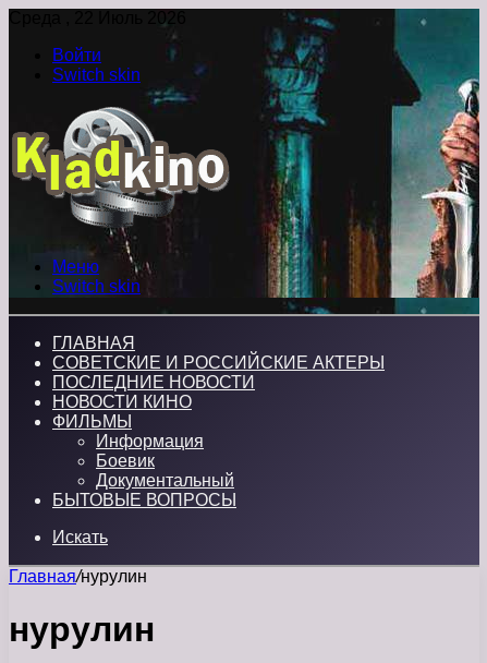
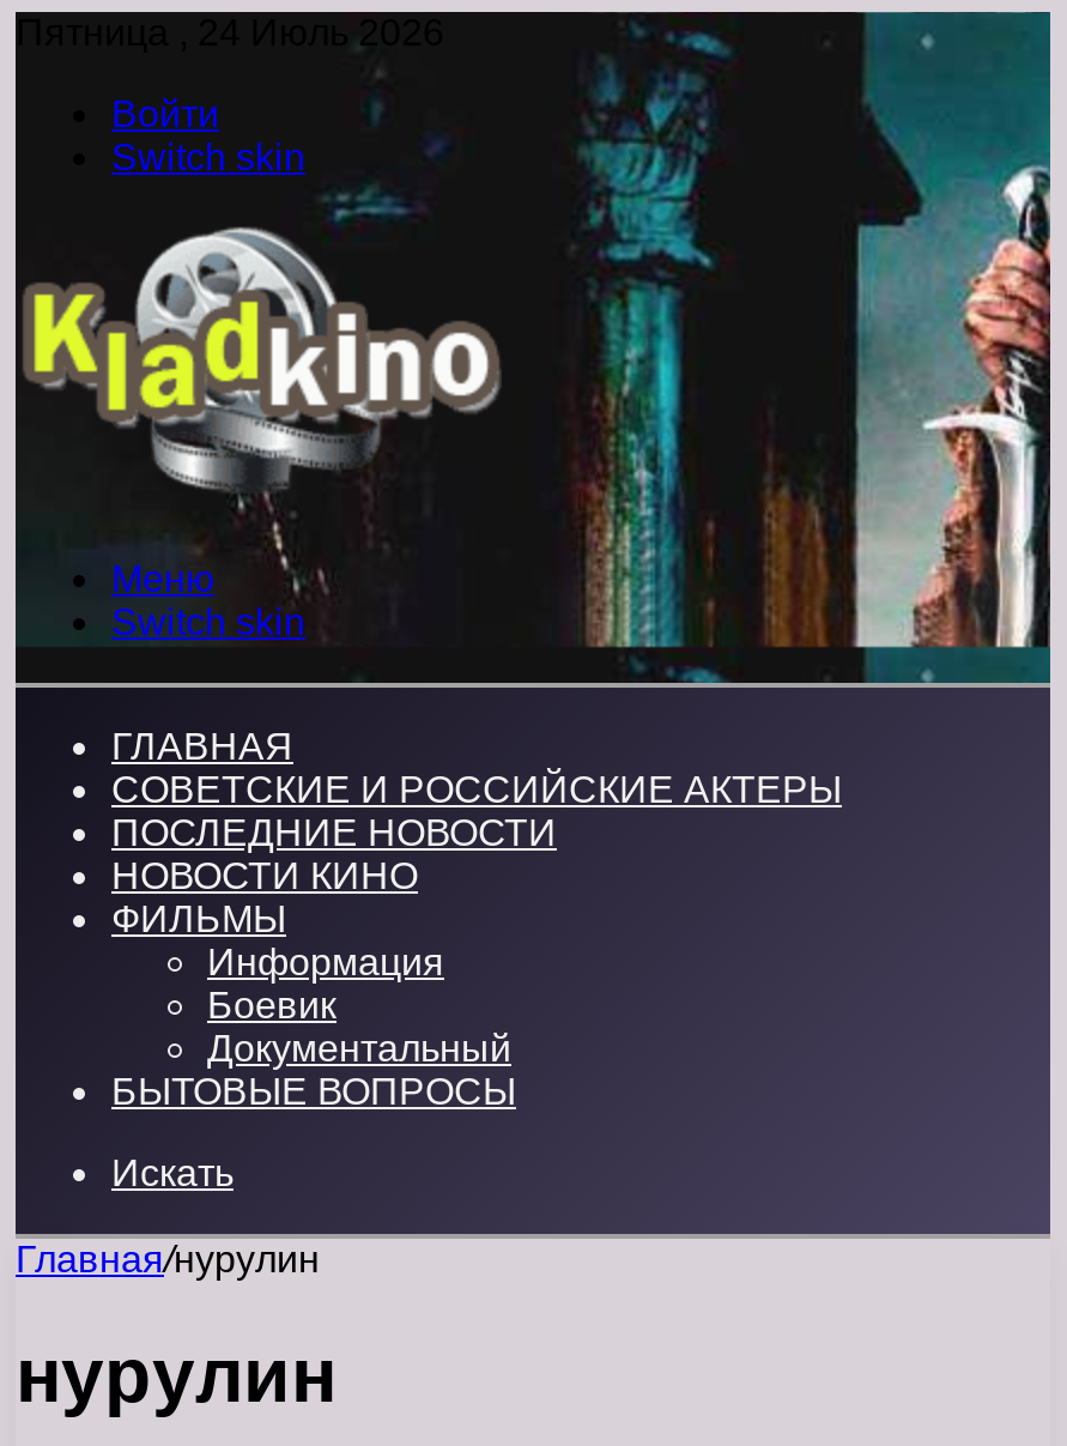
- Среда , 22 Июль 2026
+ Пятница , 24 Июль 2026
